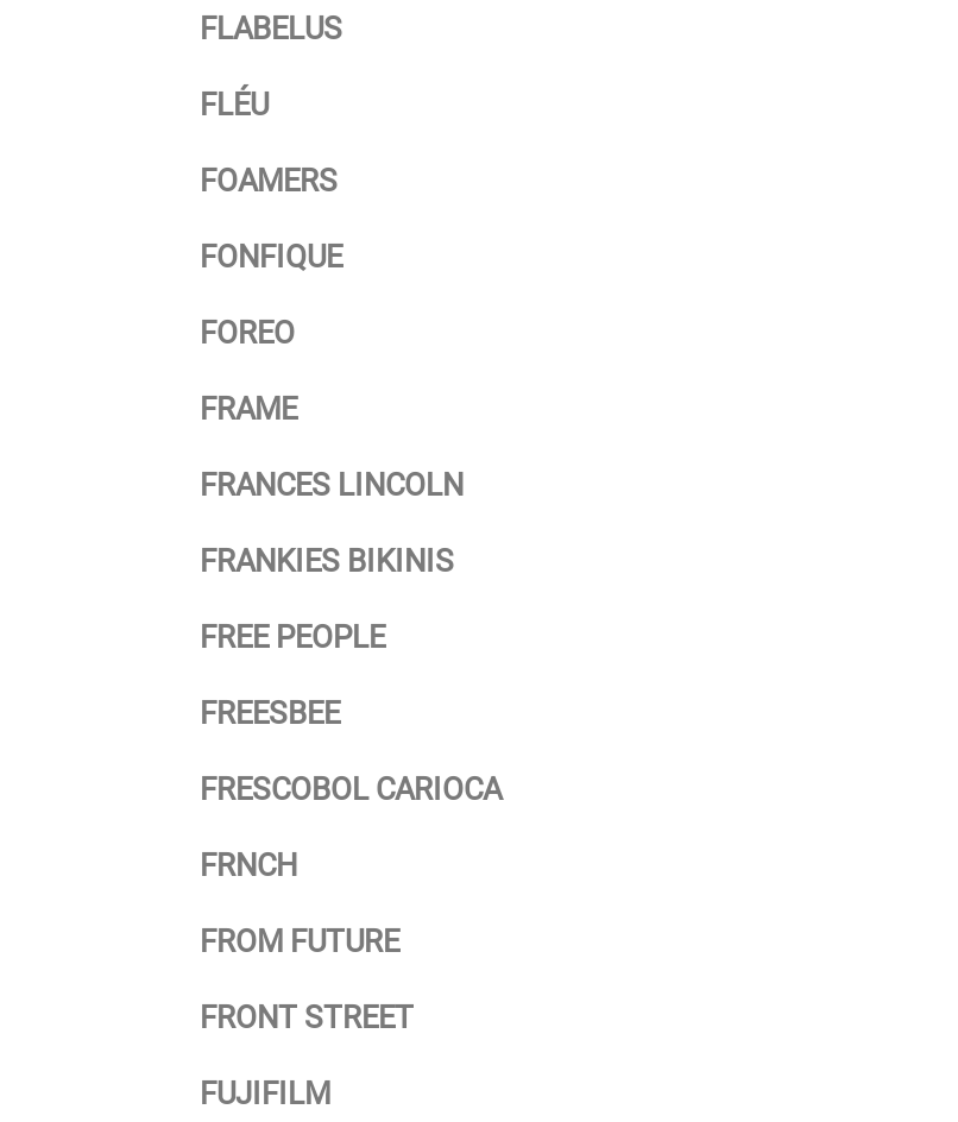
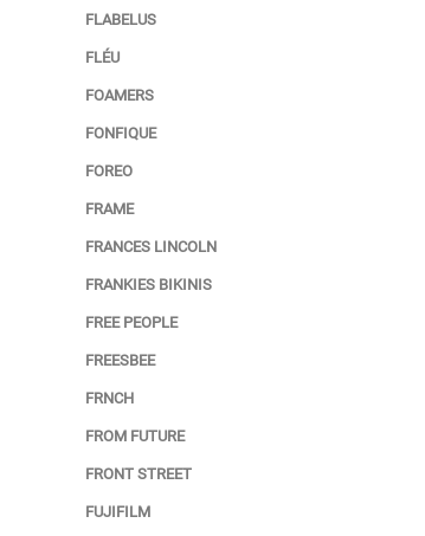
- FRESCOBOL CARIOCA
